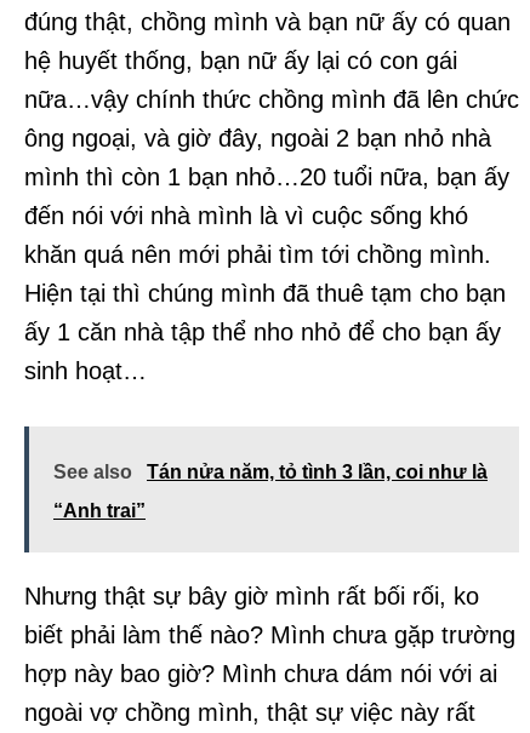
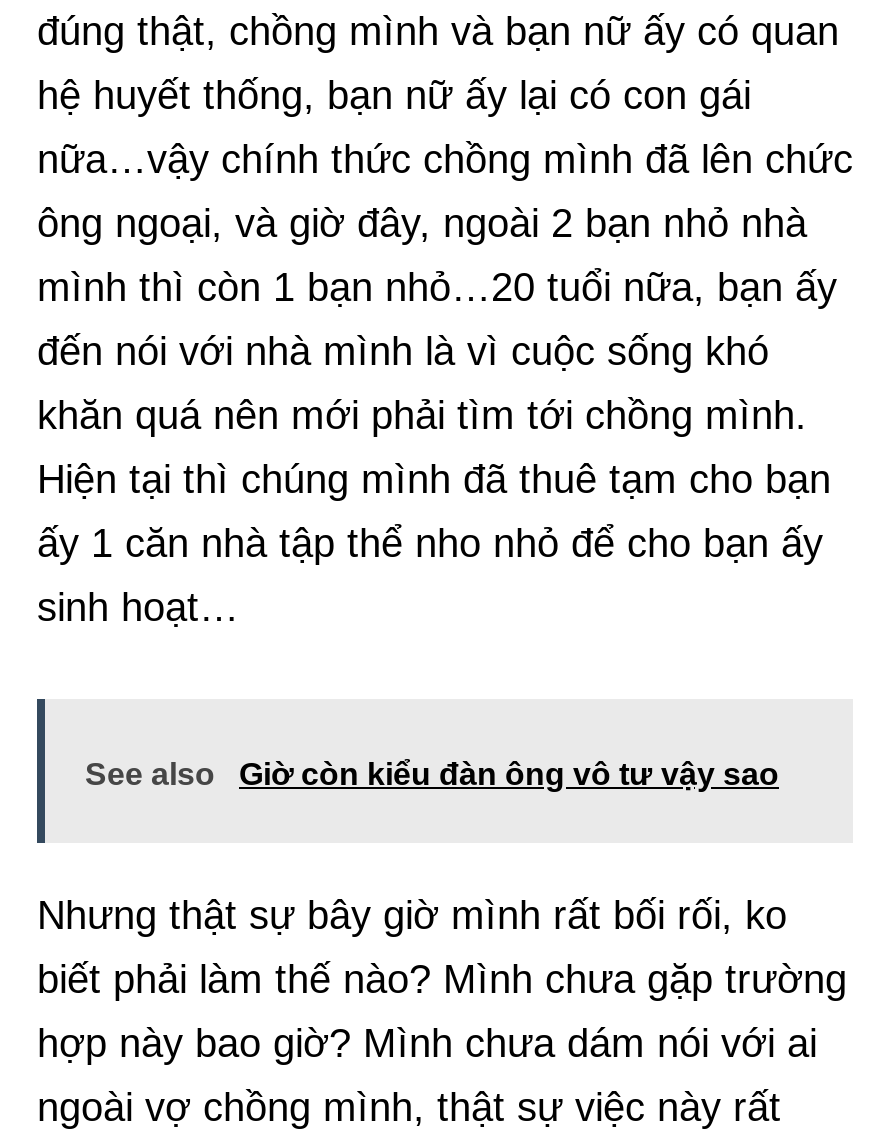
- Tán nửa năm, tỏ tình 3 lần, coi như là
- “Anh trai”
+ Giờ còn kiểu đàn ông vô tư vậy sao
